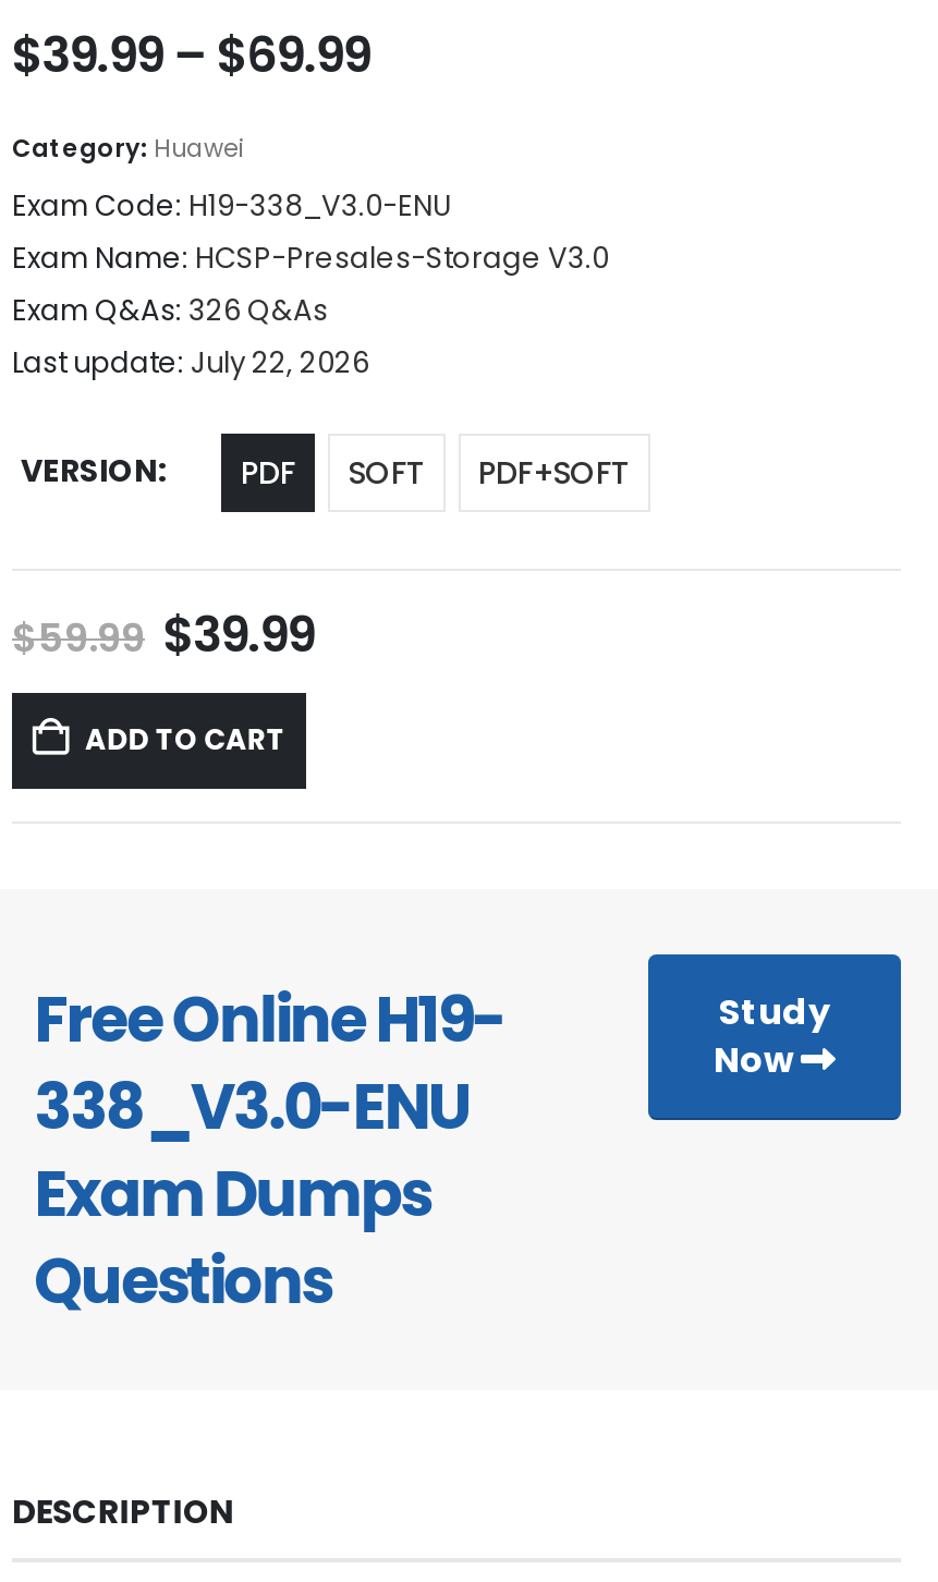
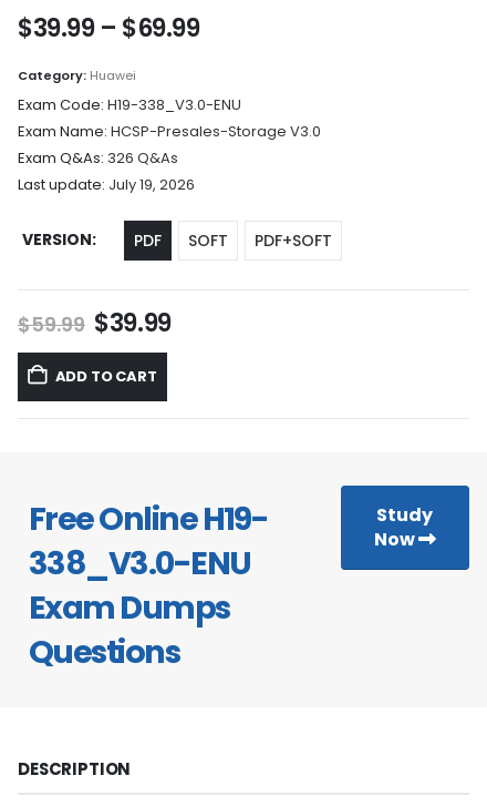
- Last update: July 22, 2026
+ Last update: July 19, 2026
